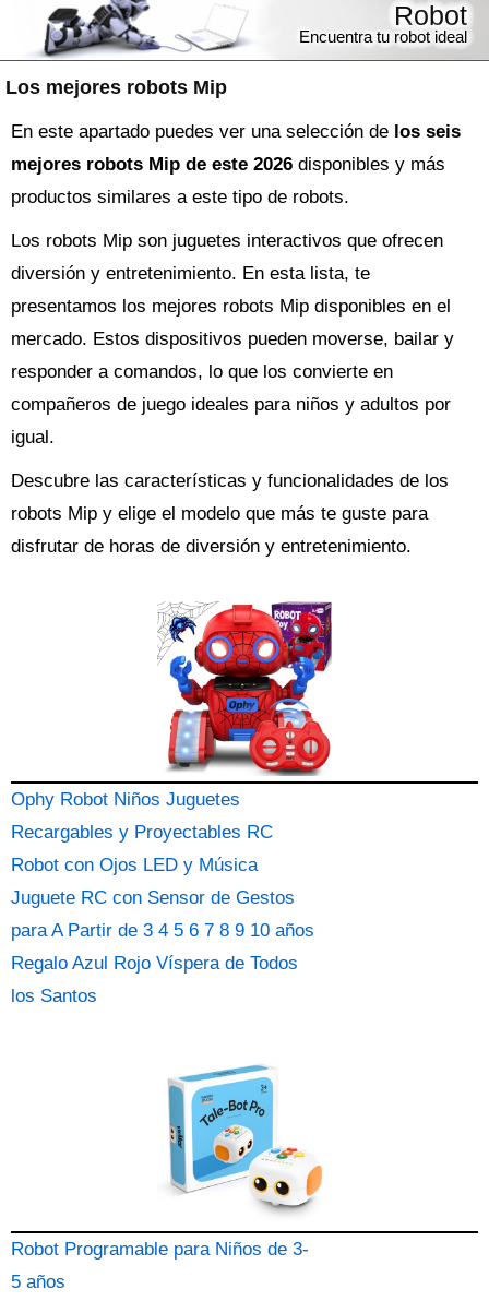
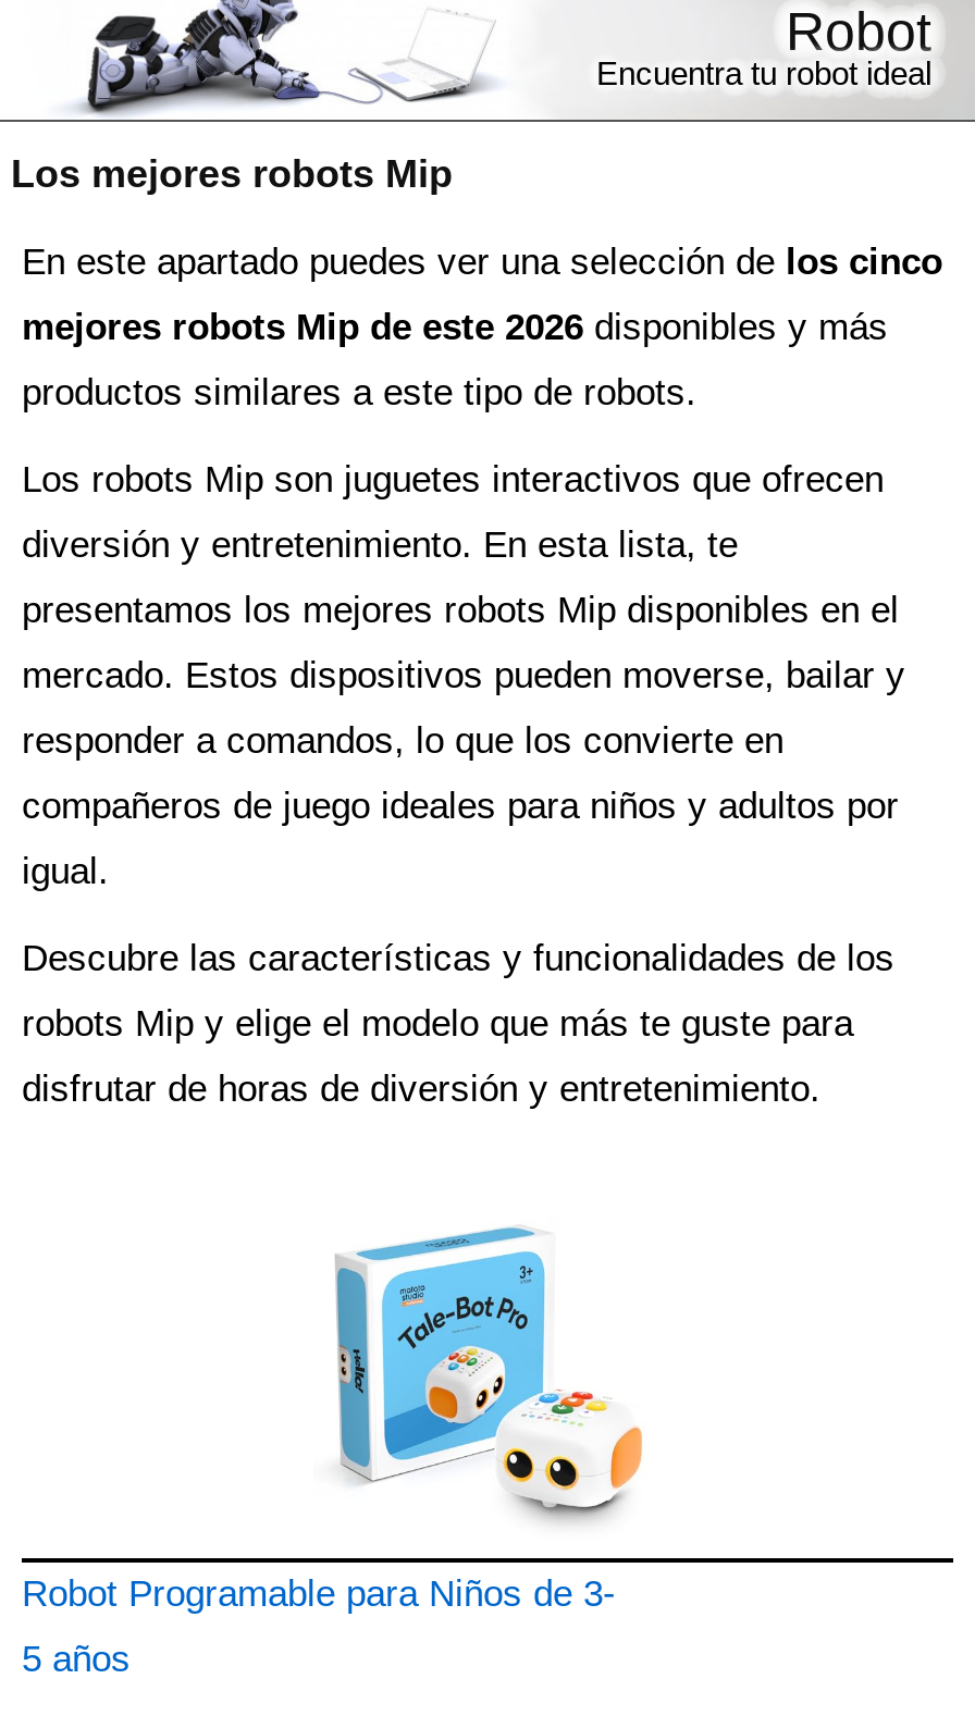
- En este apartado puedes ver una selección de los seis
+ En este apartado puedes ver una selección de los cinco

- [image]
- Ophy Robot Niños Juguetes
- Recargables y Proyectables RC
- Robot con Ojos LED y Música
- Juguete RC con Sensor de Gestos
- para A Partir de 3 4 5 6 7 8 9 10 años
- Regalo Azul Rojo Víspera de Todos
- los Santos
